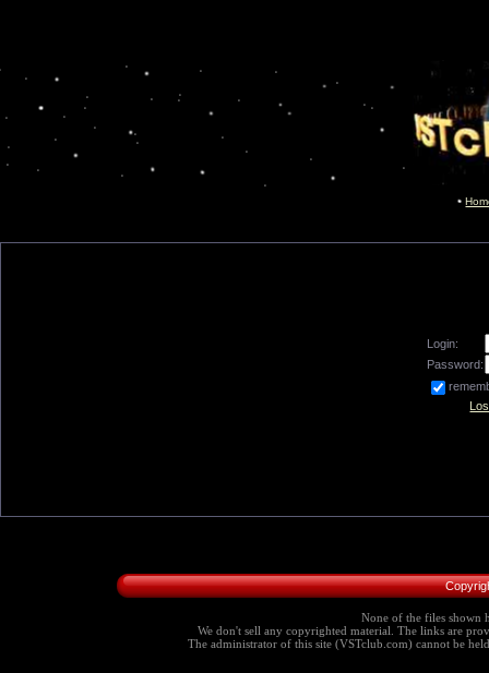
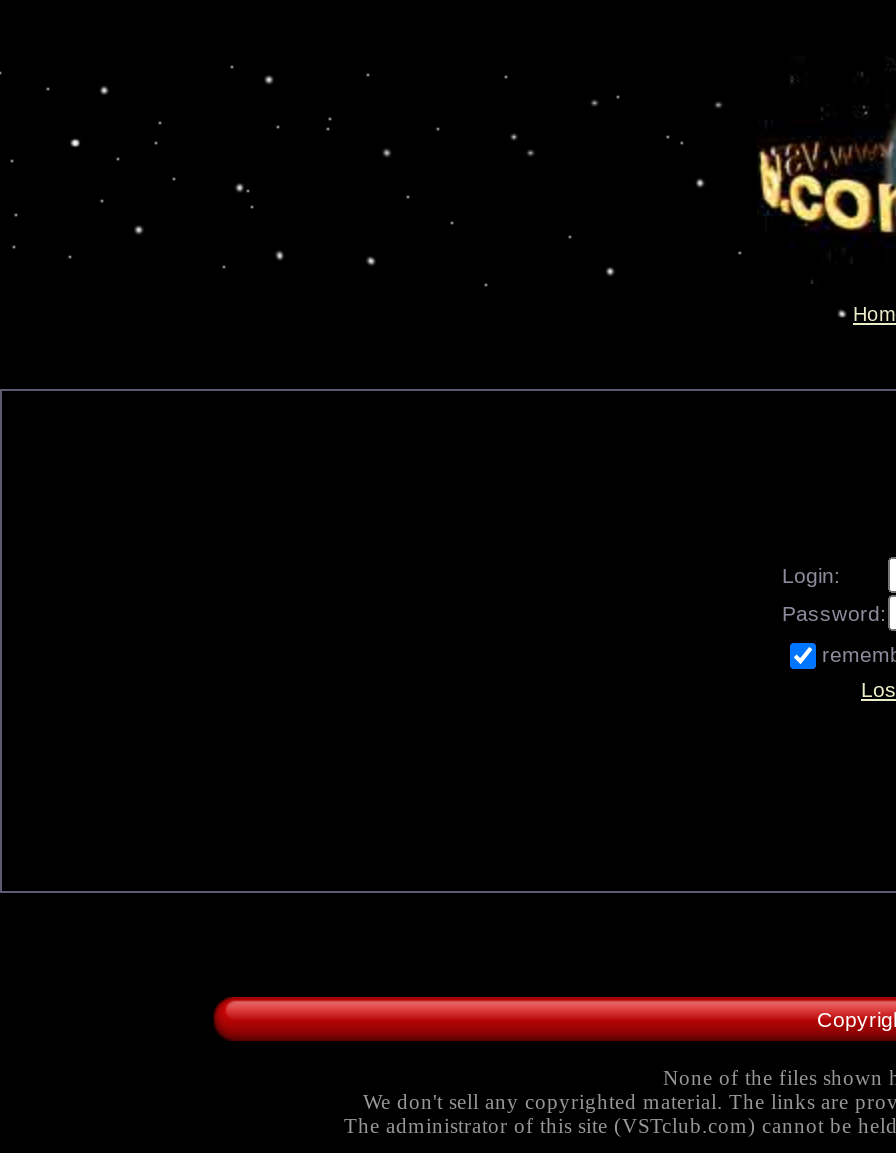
- [image]
+ [image]
